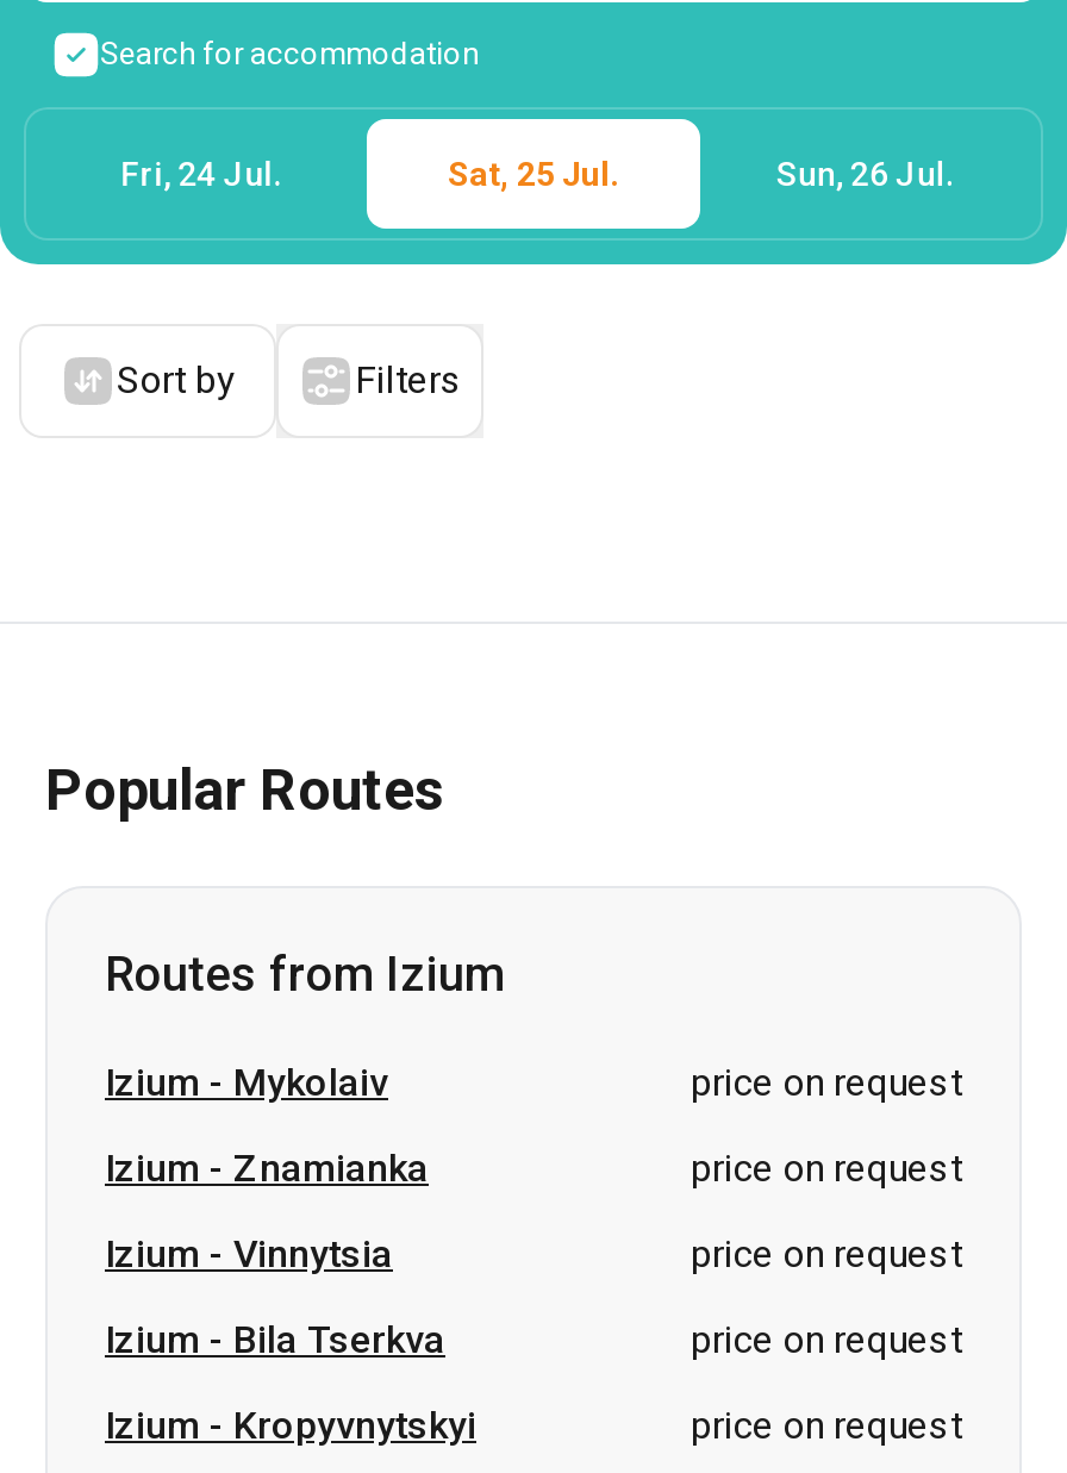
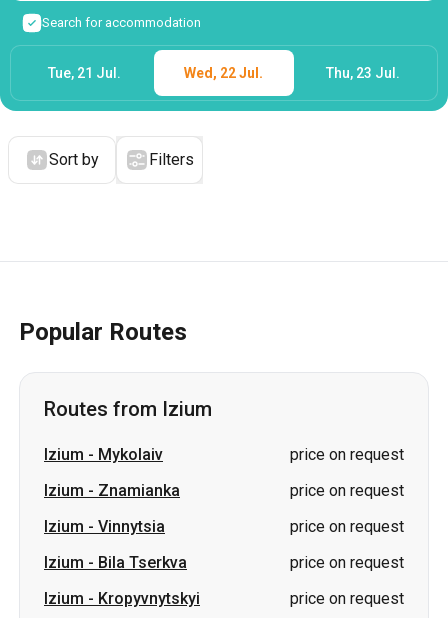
- Fri, 24 Jul.
+ Tue, 21 Jul.

- Sat, 25 Jul.
+ Wed, 22 Jul.

- Sun, 26 Jul.
+ Thu, 23 Jul.
